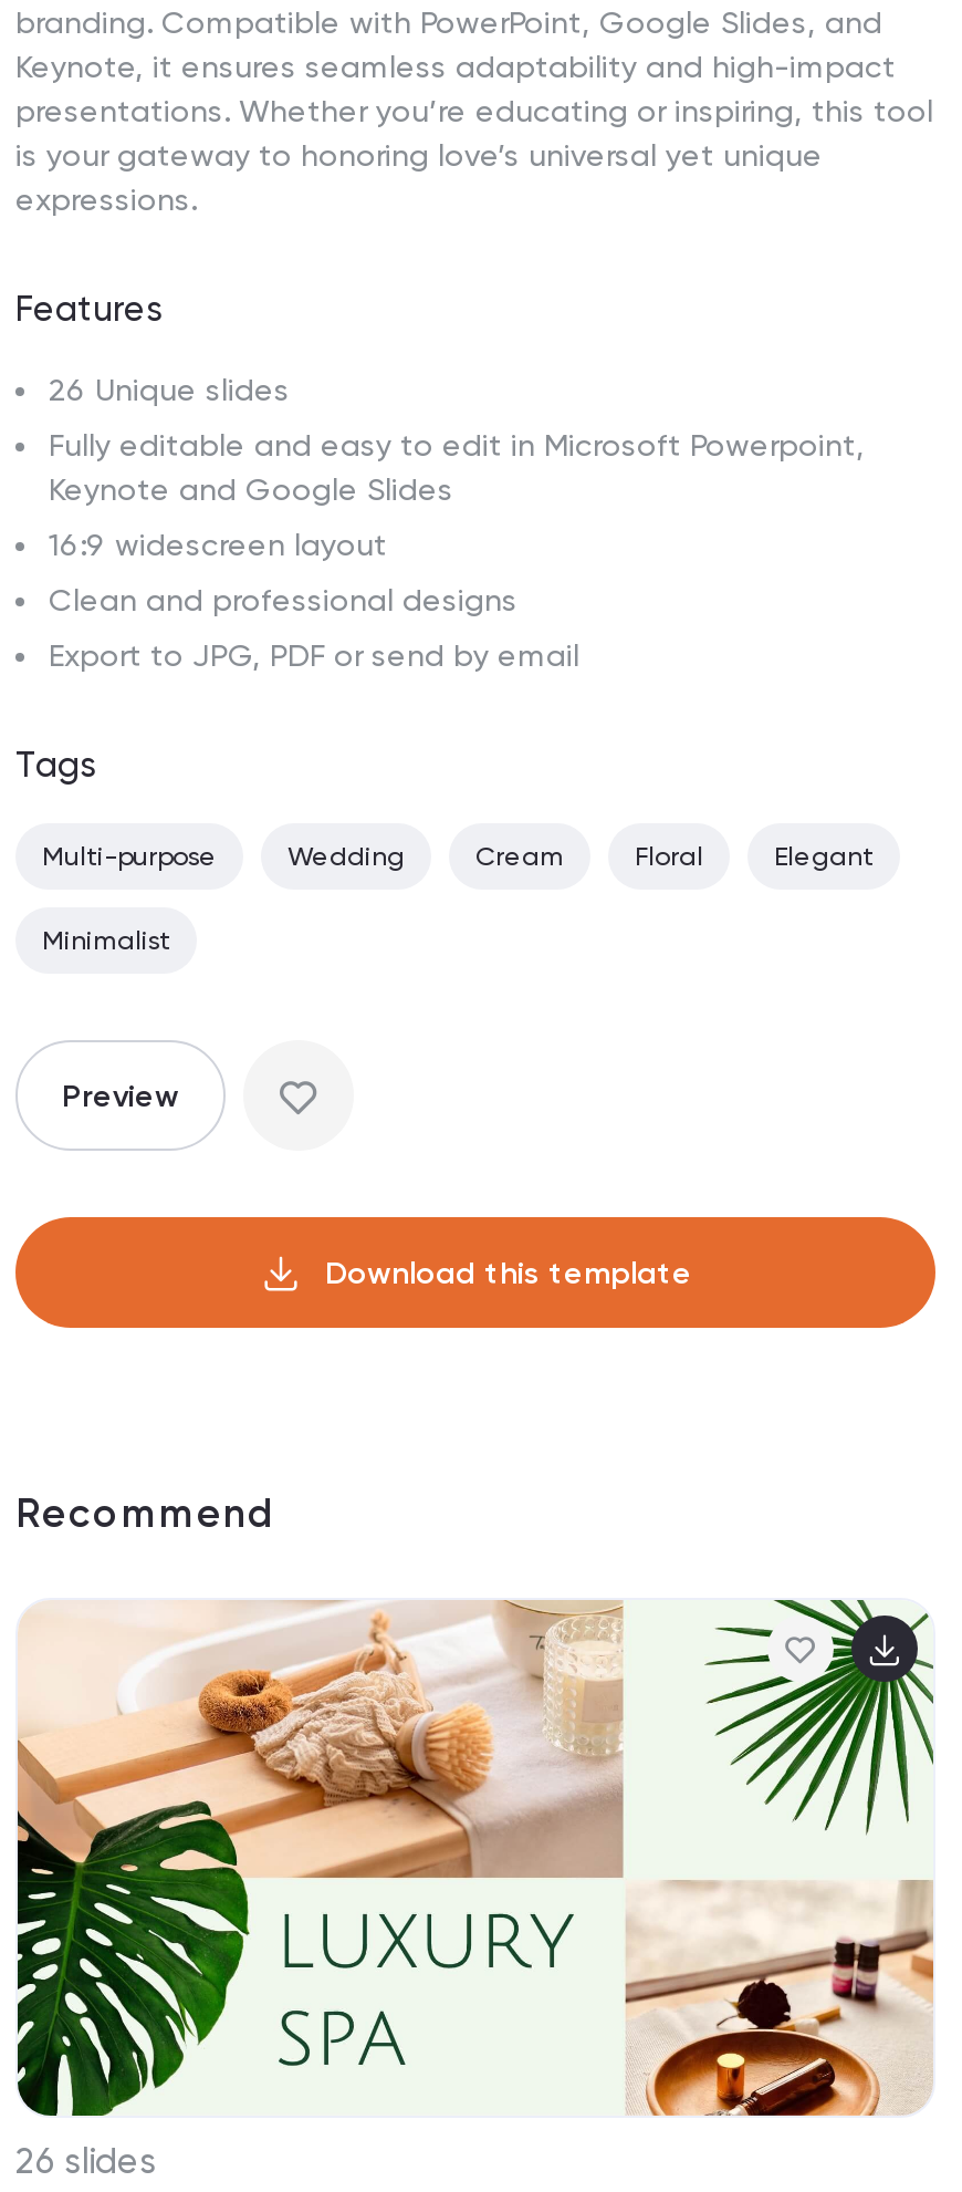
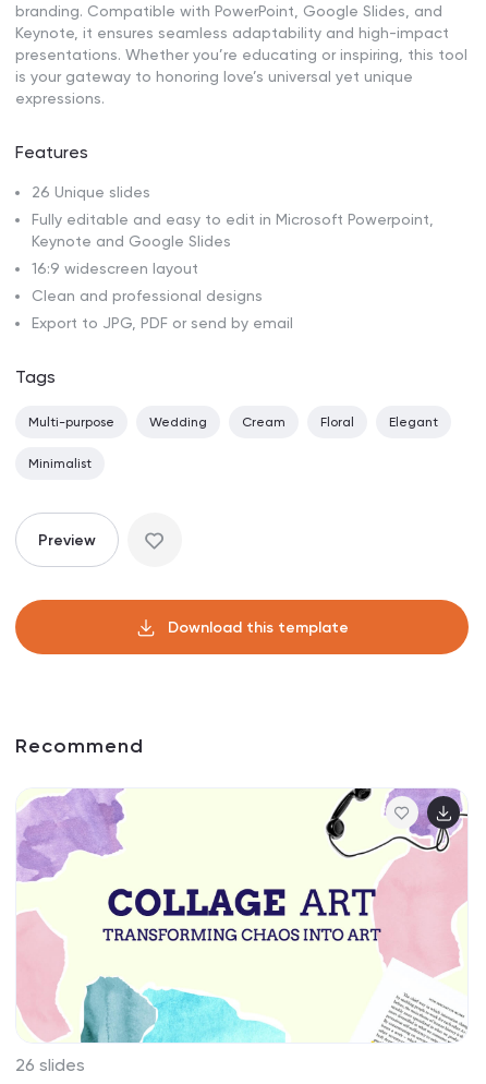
- [image]
+ [image]
